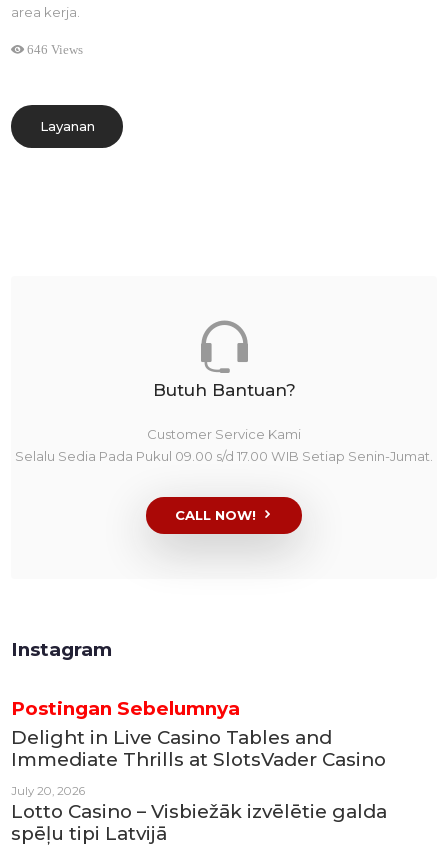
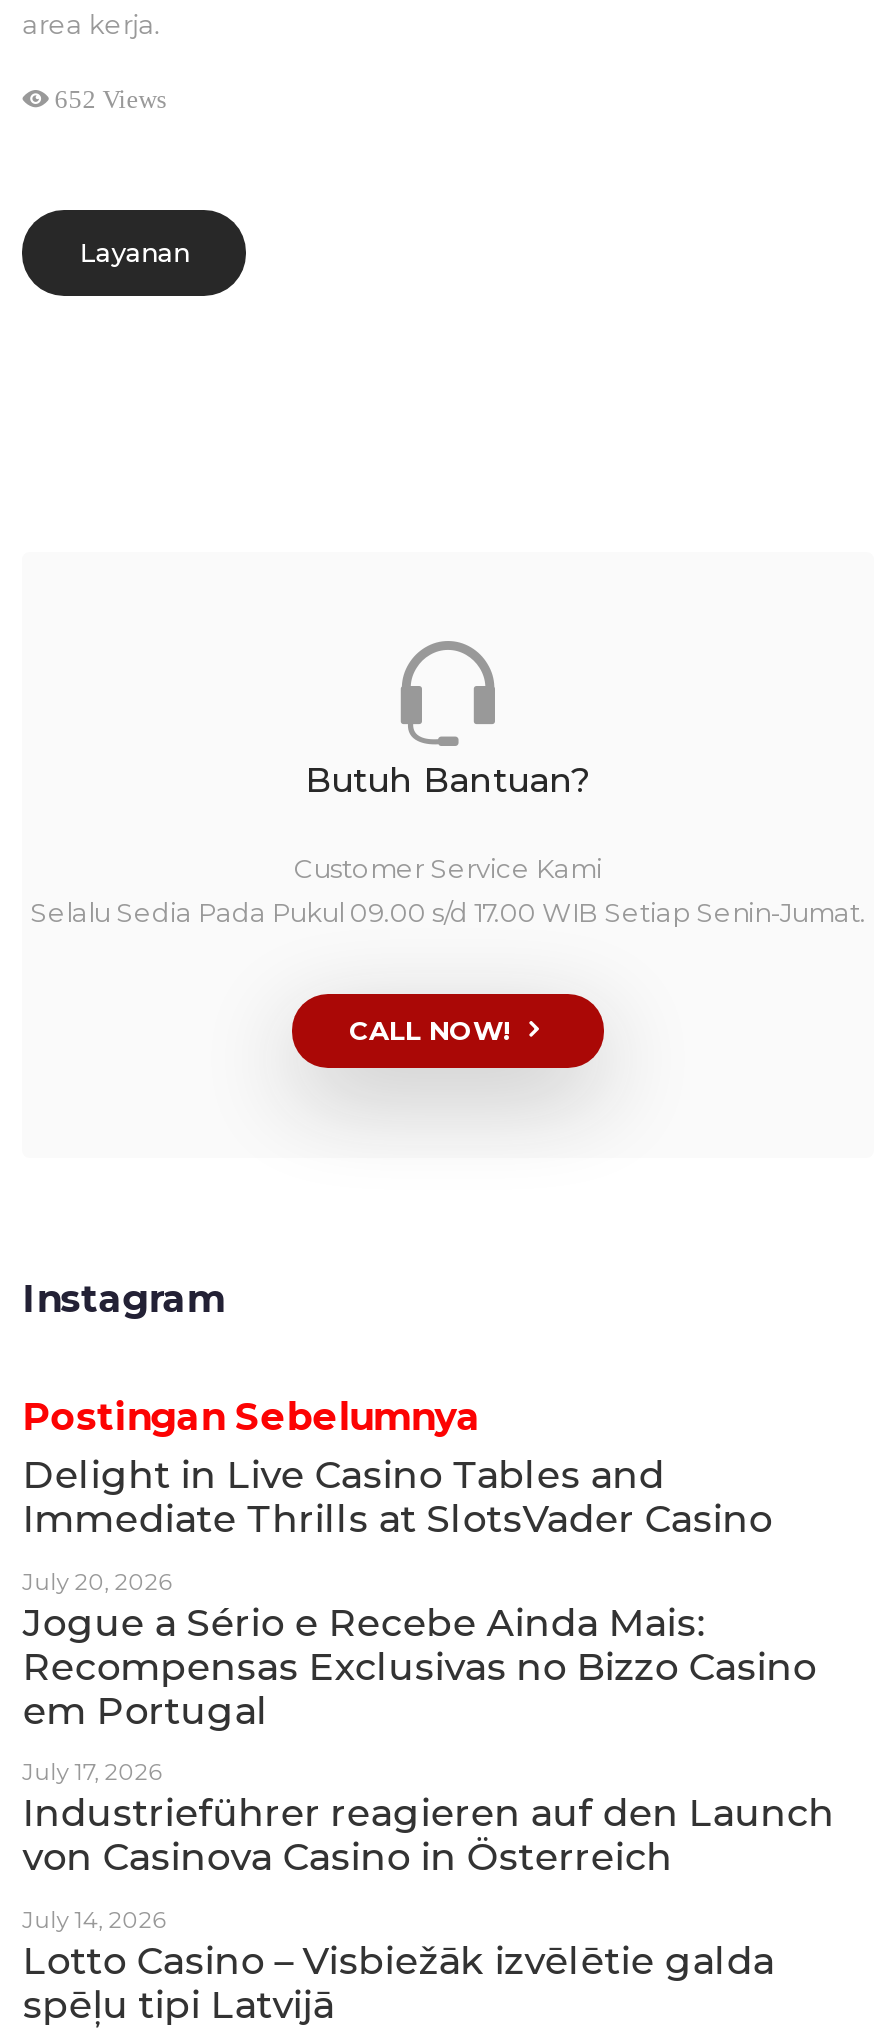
- 646 Views
+ 652 Views

+ Jogue a Sério e Recebe Ainda Mais:
+ Recompensas Exclusivas no Bizzo Casino
+ em Portugal
+ July 17, 2026
+ Industrieführer reagieren auf den Launch
+ von Casinova Casino in Österreich
+ July 14, 2026
